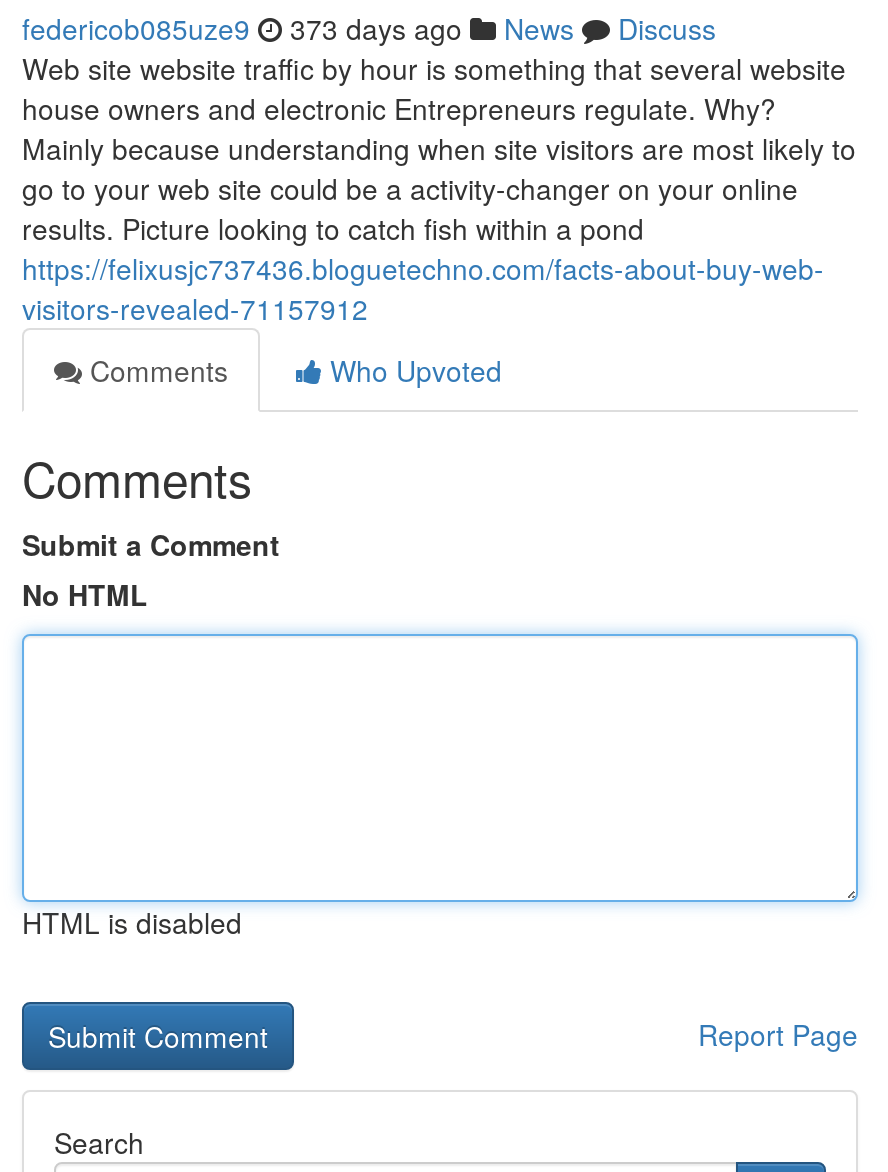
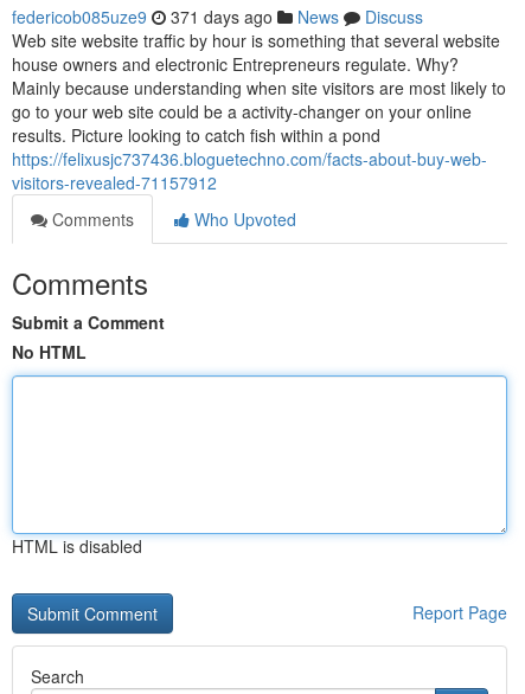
- federicob085uze9 373 days ago News Discuss
+ federicob085uze9 371 days ago News Discuss
